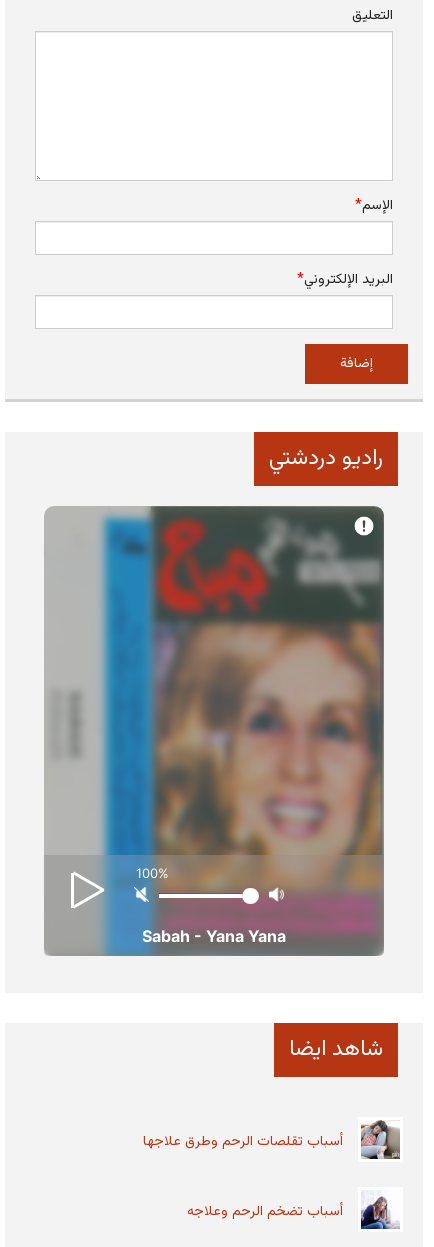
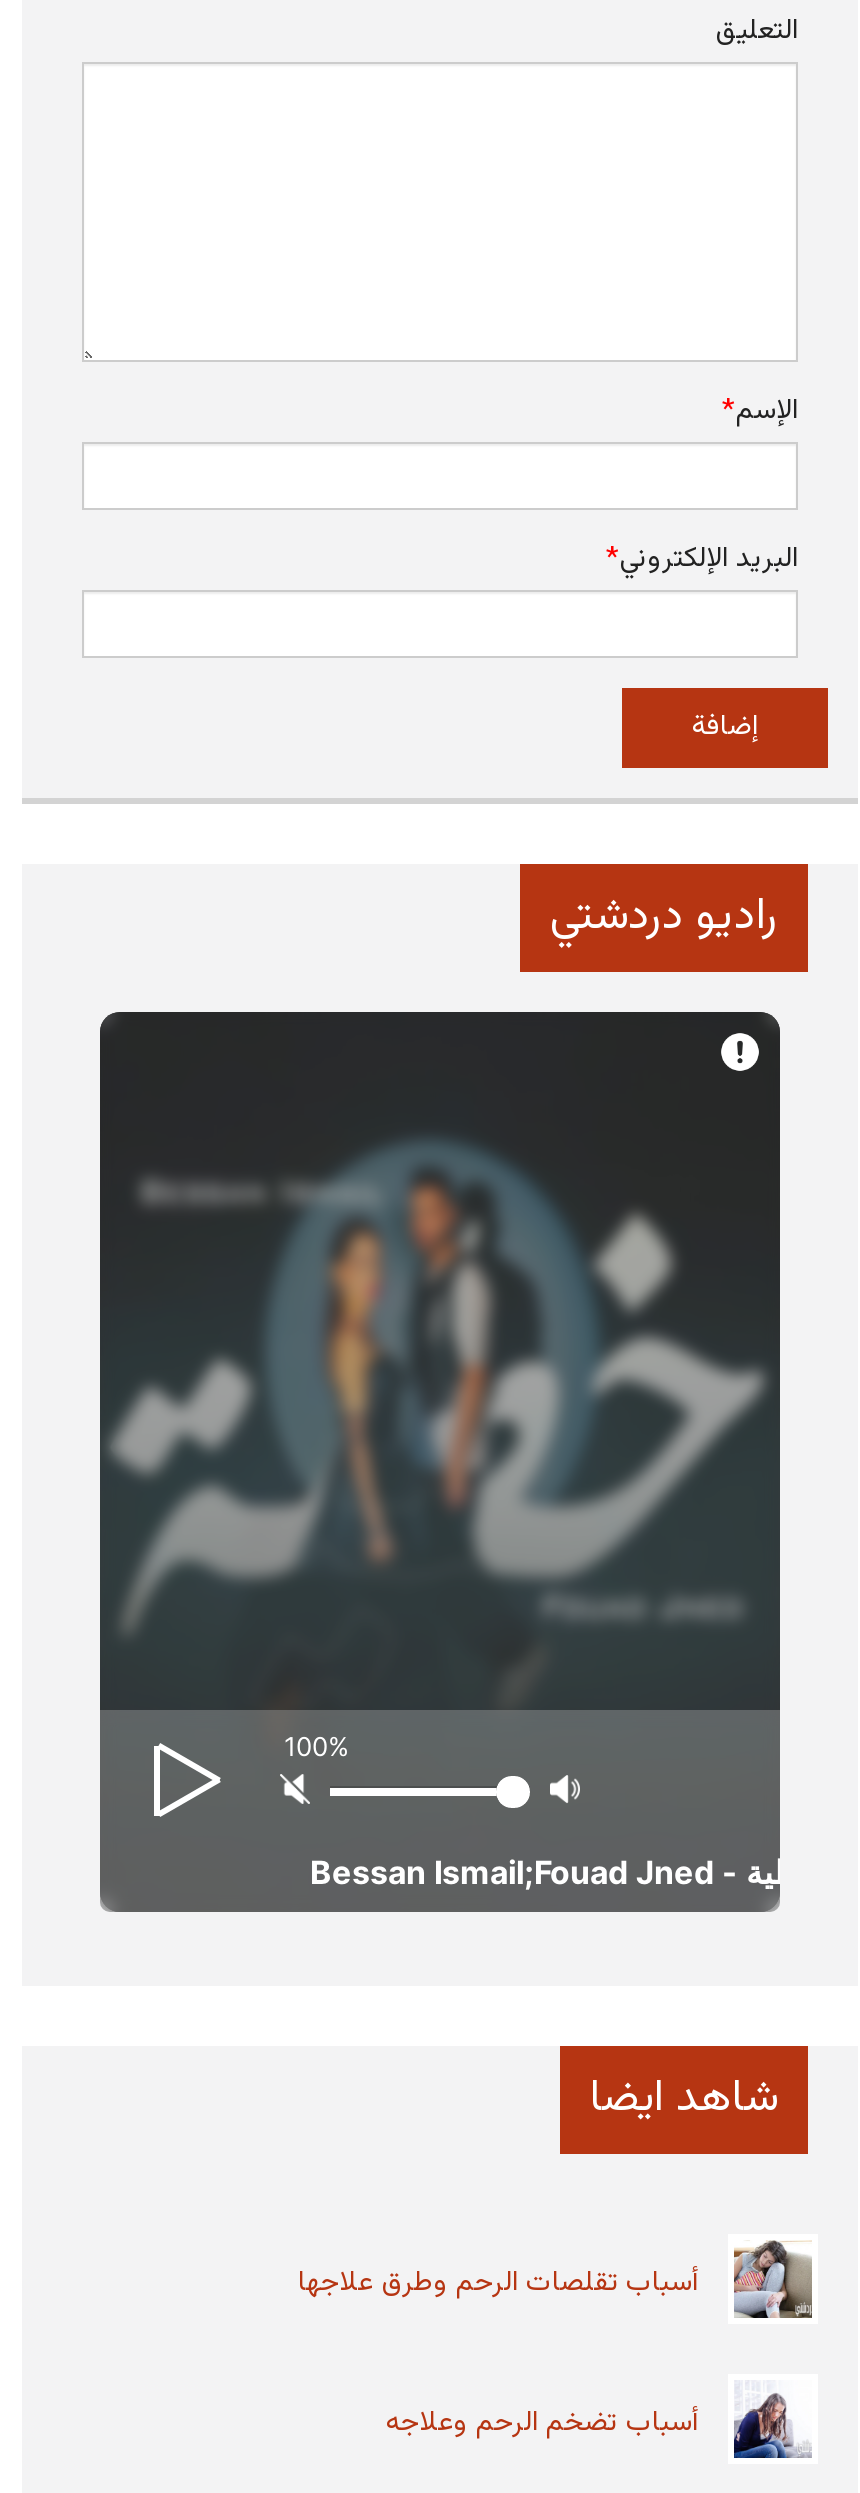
- [image]
+ [image]
